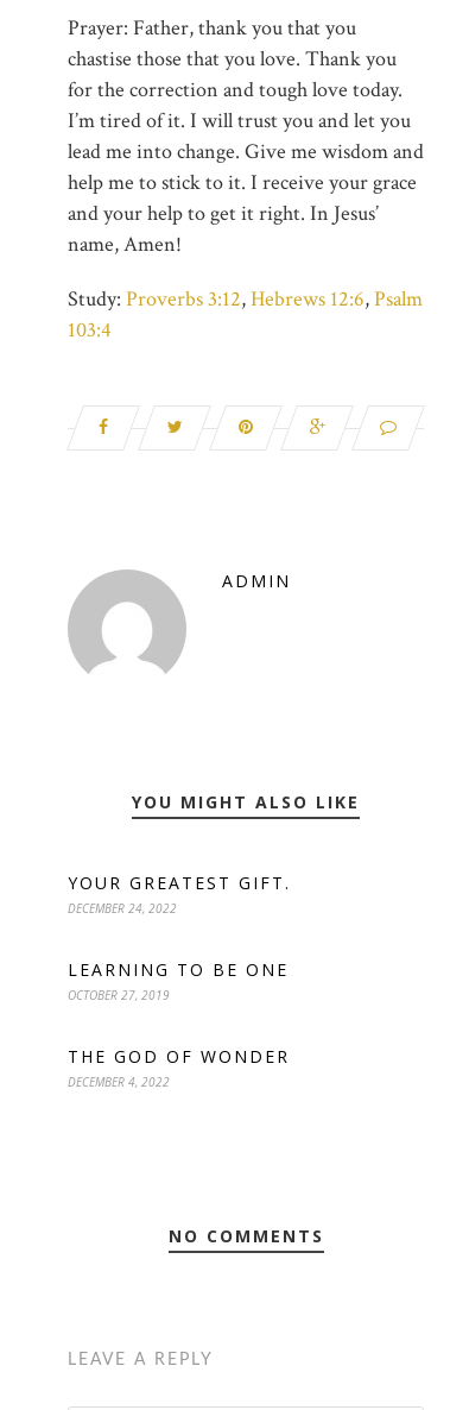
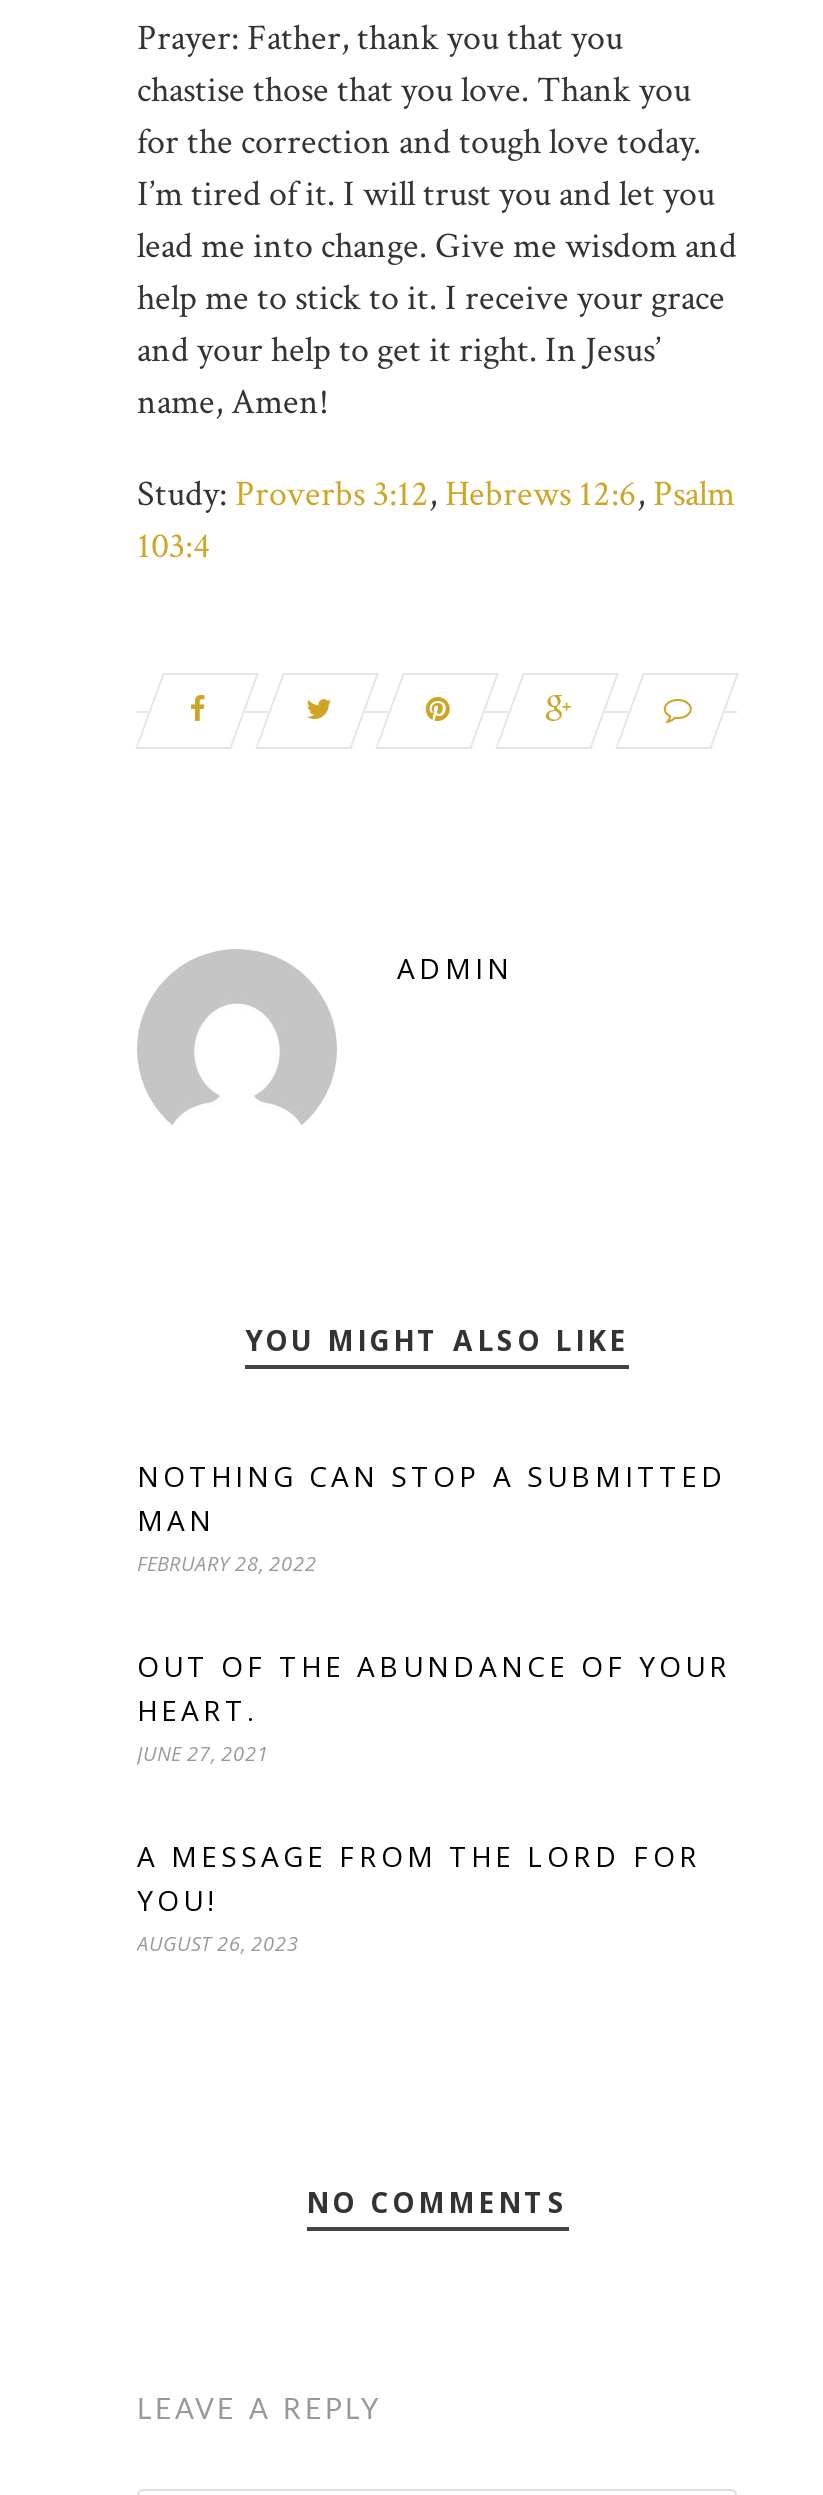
- YOUR GREATEST GIFT.
- DECEMBER 24, 2022
+ NOTHING CAN STOP A SUBMITTED
+ MAN
+ FEBRUARY 28, 2022

- LEARNING TO BE ONE
- OCTOBER 27, 2019
+ OUT OF THE ABUNDANCE OF YOUR
+ HEART.
+ JUNE 27, 2021

- THE GOD OF WONDER
- DECEMBER 4, 2022
+ A MESSAGE FROM THE LORD FOR
+ YOU!
+ AUGUST 26, 2023
